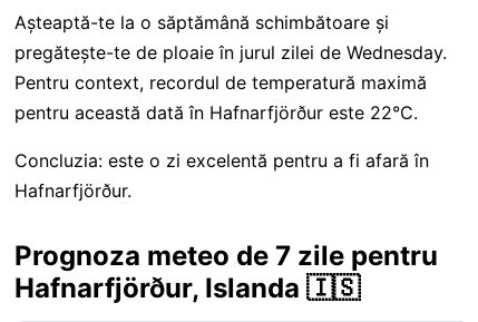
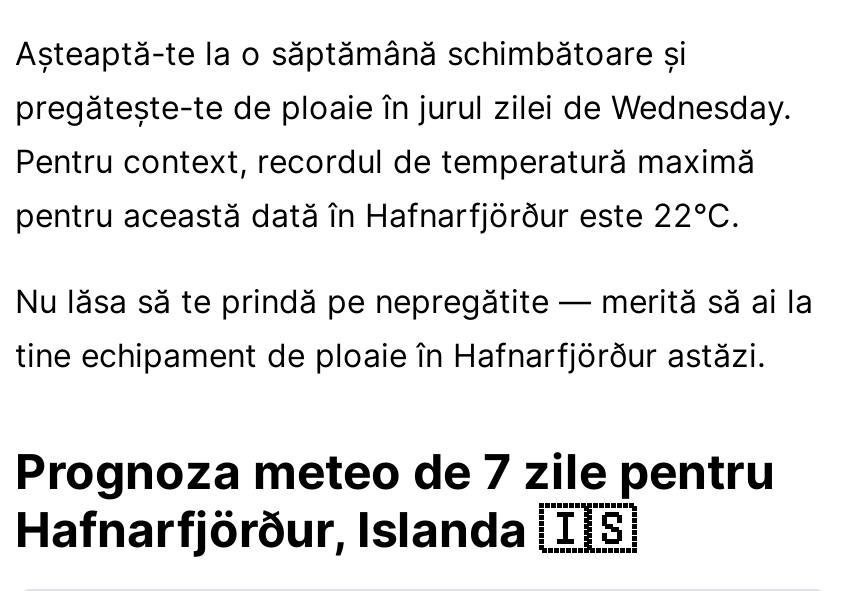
- Concluzia: este o zi excelentă pentru a fi afară în
- Hafnarfjörður.
+ Nu lăsa să te prindă pe nepregătite — merită să ai la
+ tine echipament de ploaie în Hafnarfjörður astăzi.
